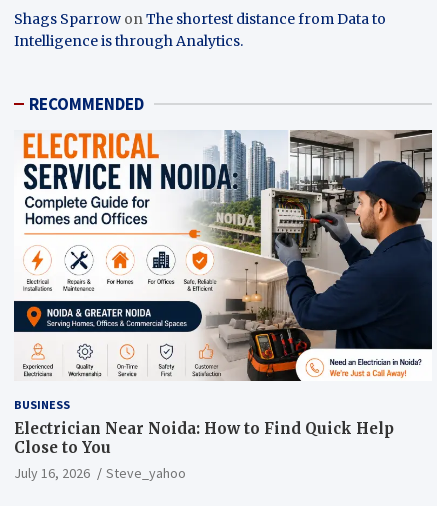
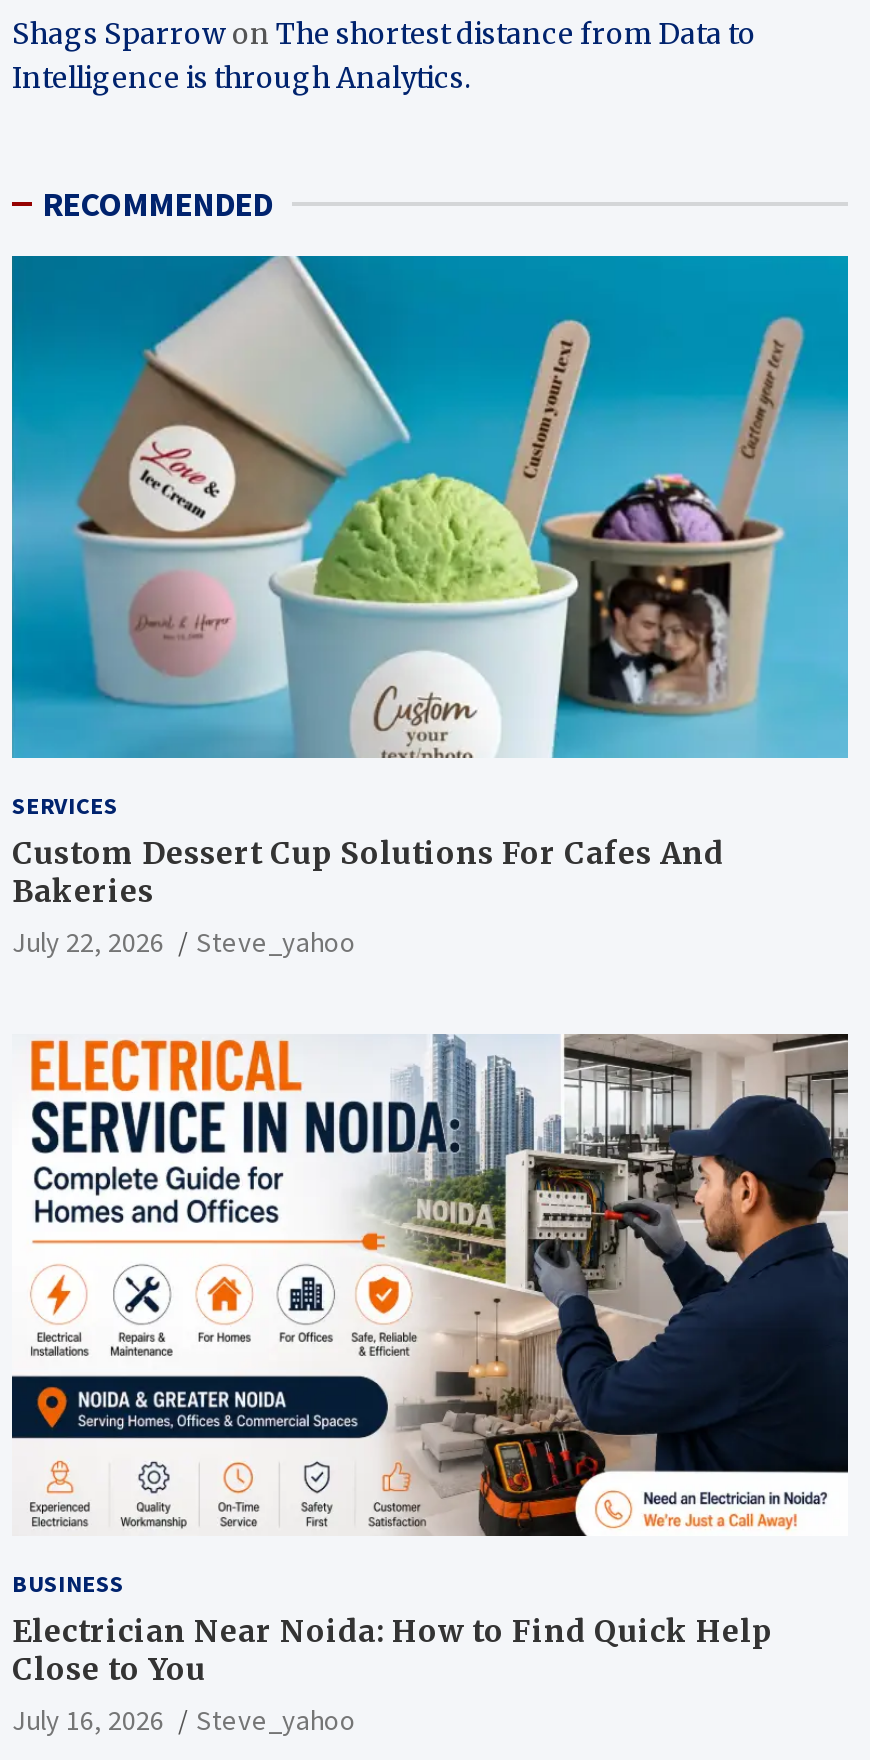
+ [image]
+ SERVICES
+ Custom Dessert Cup Solutions For Cafes And
+ Bakeries
+ July 22, 2026
+ Steve_yahoo
